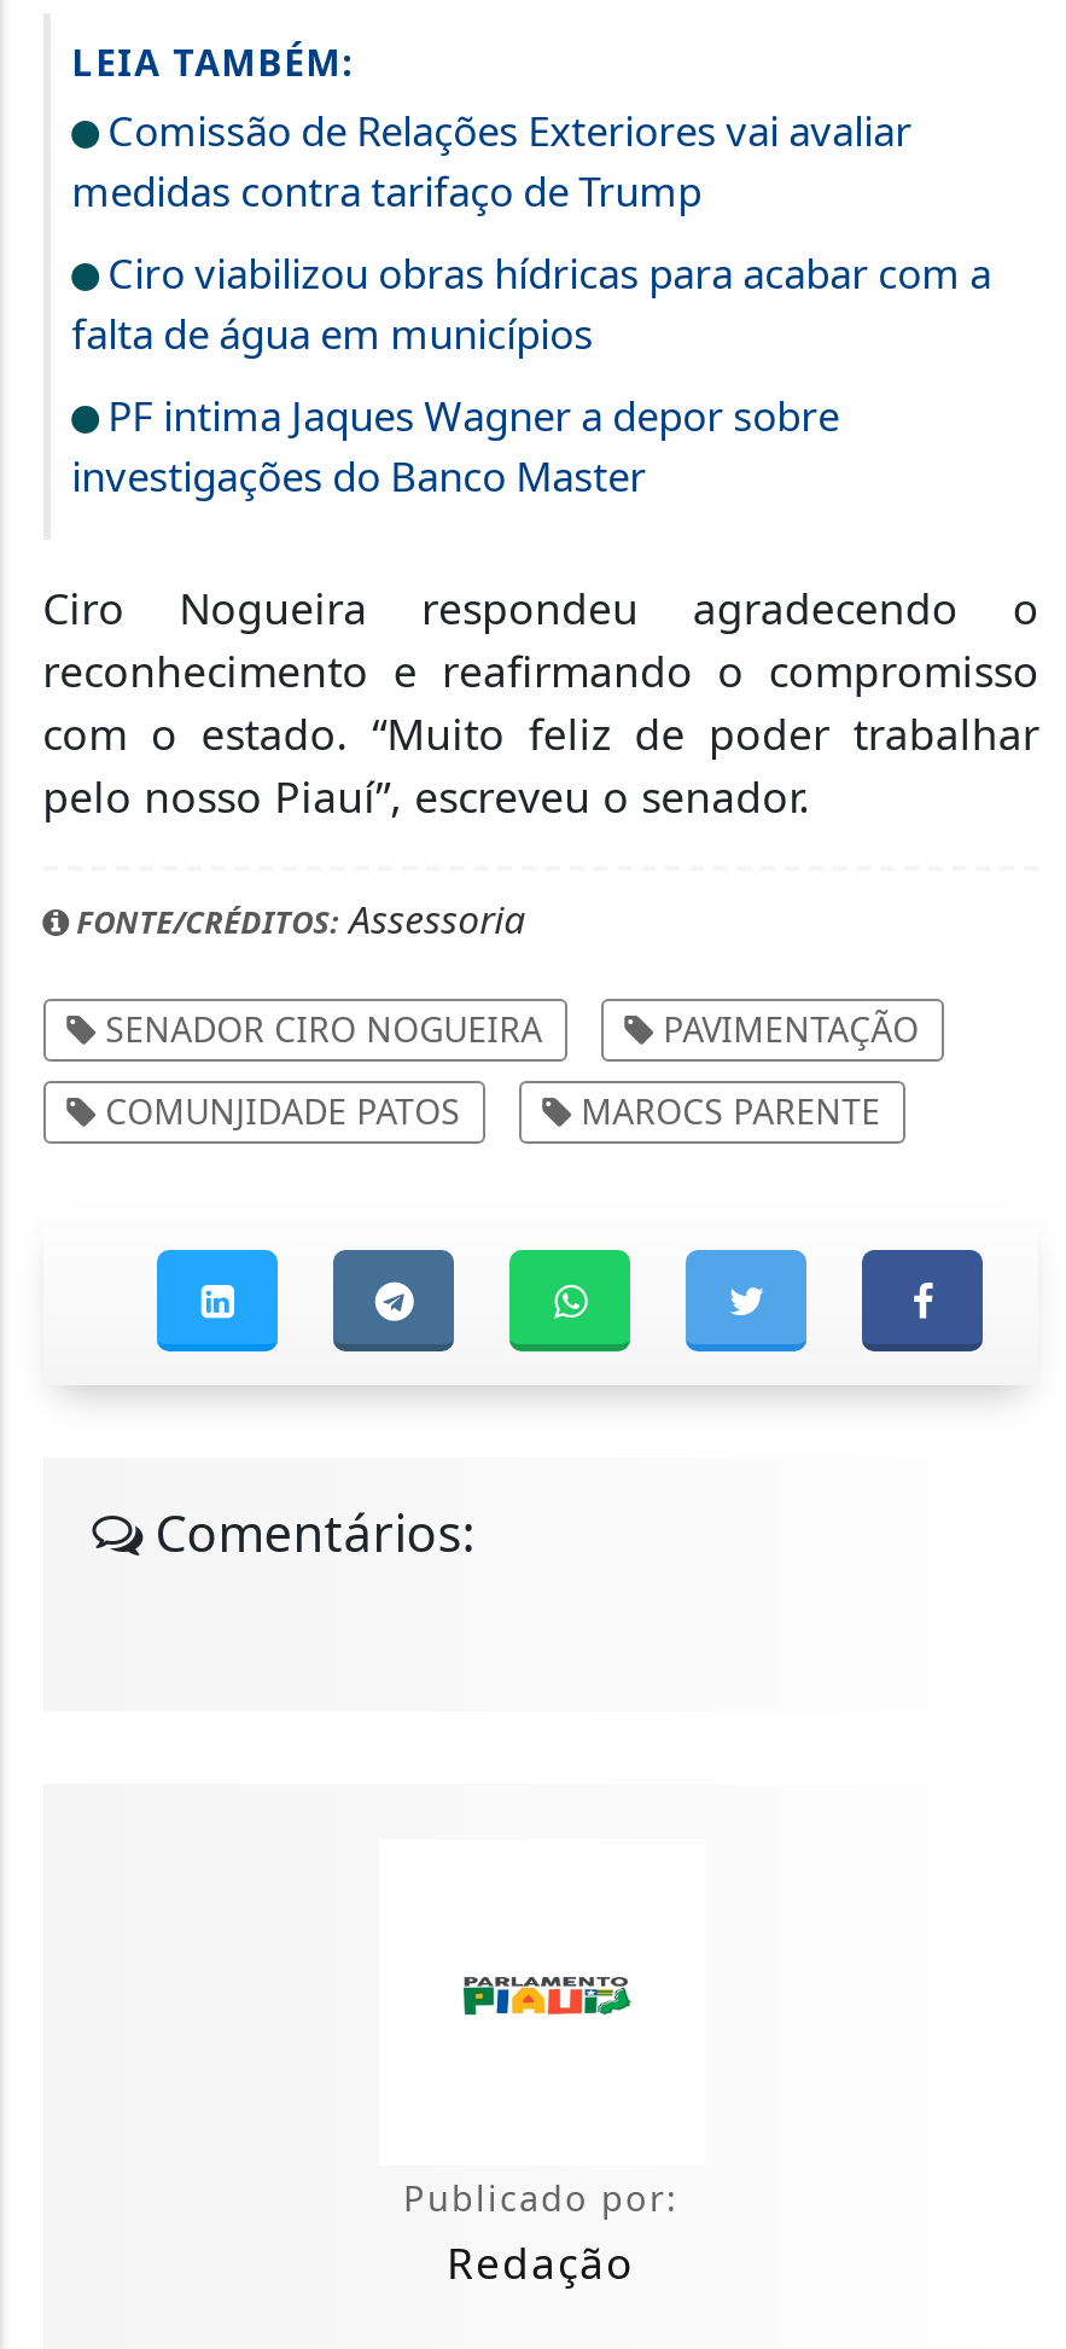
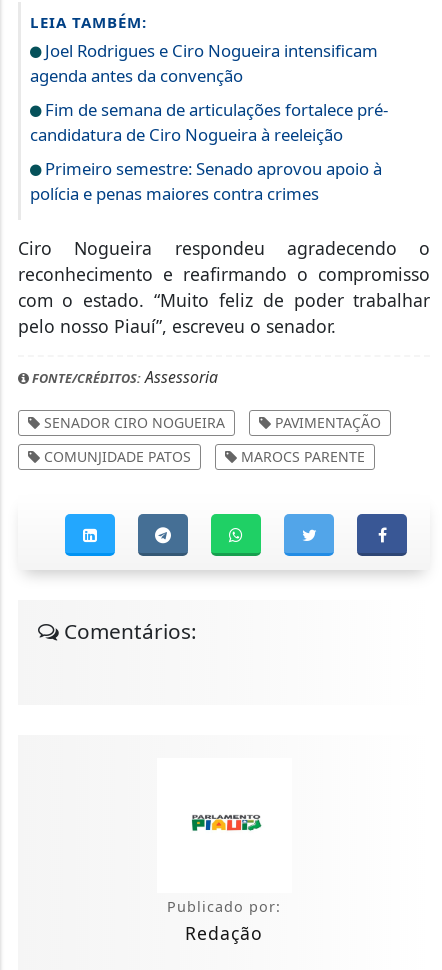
- Comissão de Relações Exteriores vai avaliar
- medidas contra tarifaço de Trump
+ Joel Rodrigues e Ciro Nogueira intensificam
+ agenda antes da convenção

- Ciro viabilizou obras hídricas para acabar com a
- falta de água em municípios
+ Fim de semana de articulações fortalece pré-
+ candidatura de Ciro Nogueira à reeleição

- PF intima Jaques Wagner a depor sobre
- investigações do Banco Master
+ Primeiro semestre: Senado aprovou apoio à
+ polícia e penas maiores contra crimes
